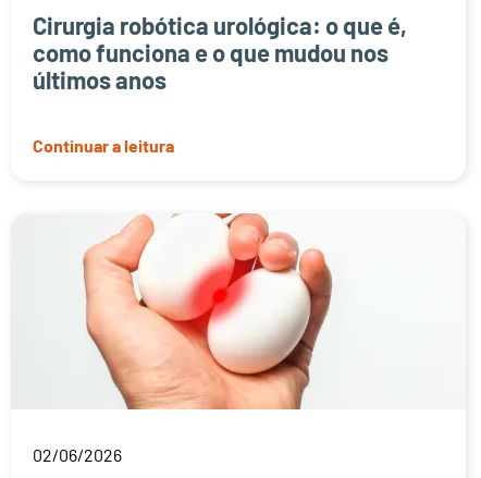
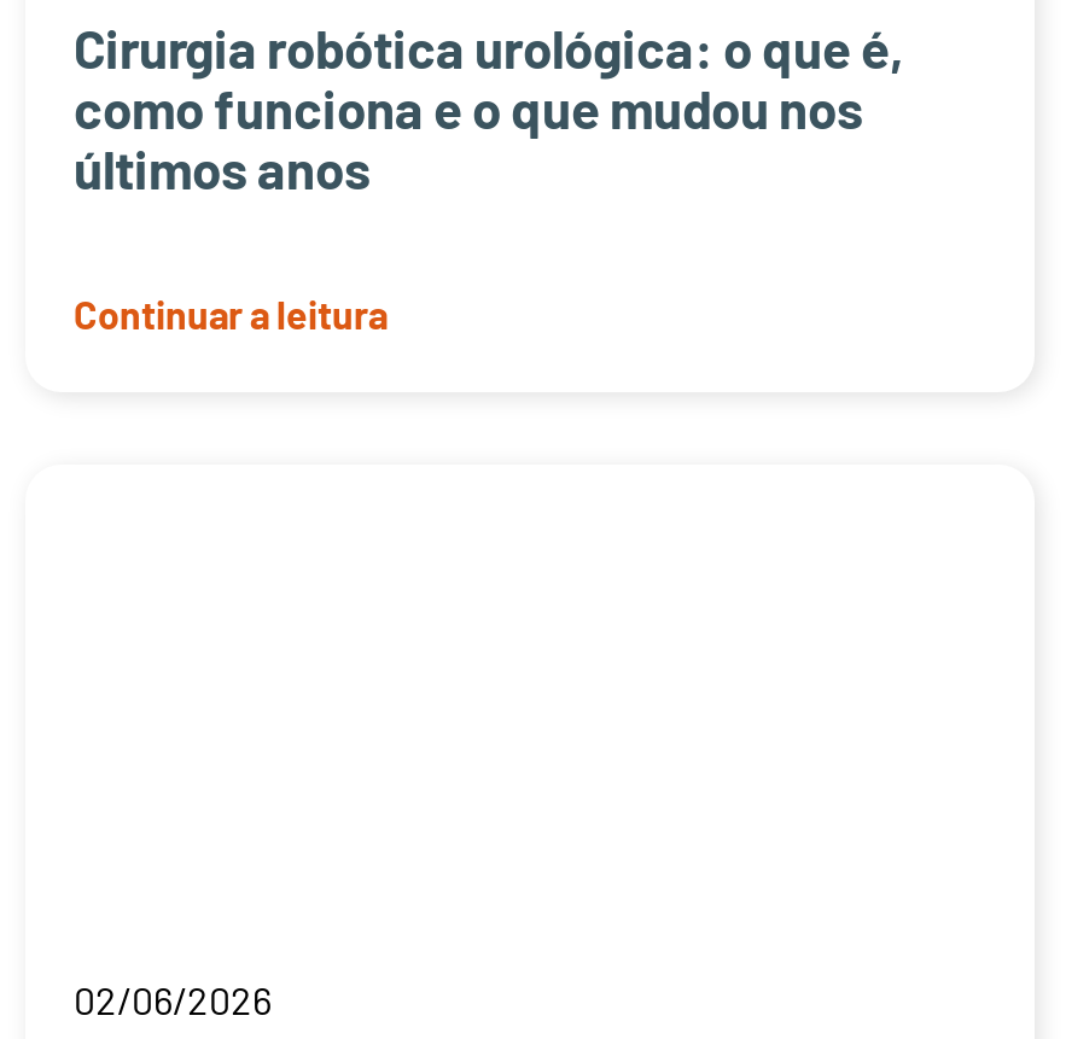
- [image]
